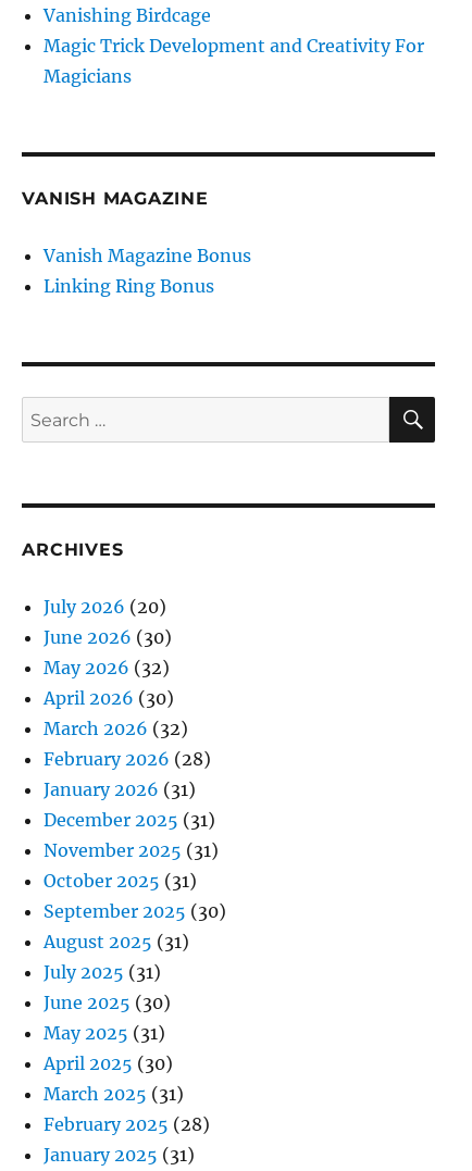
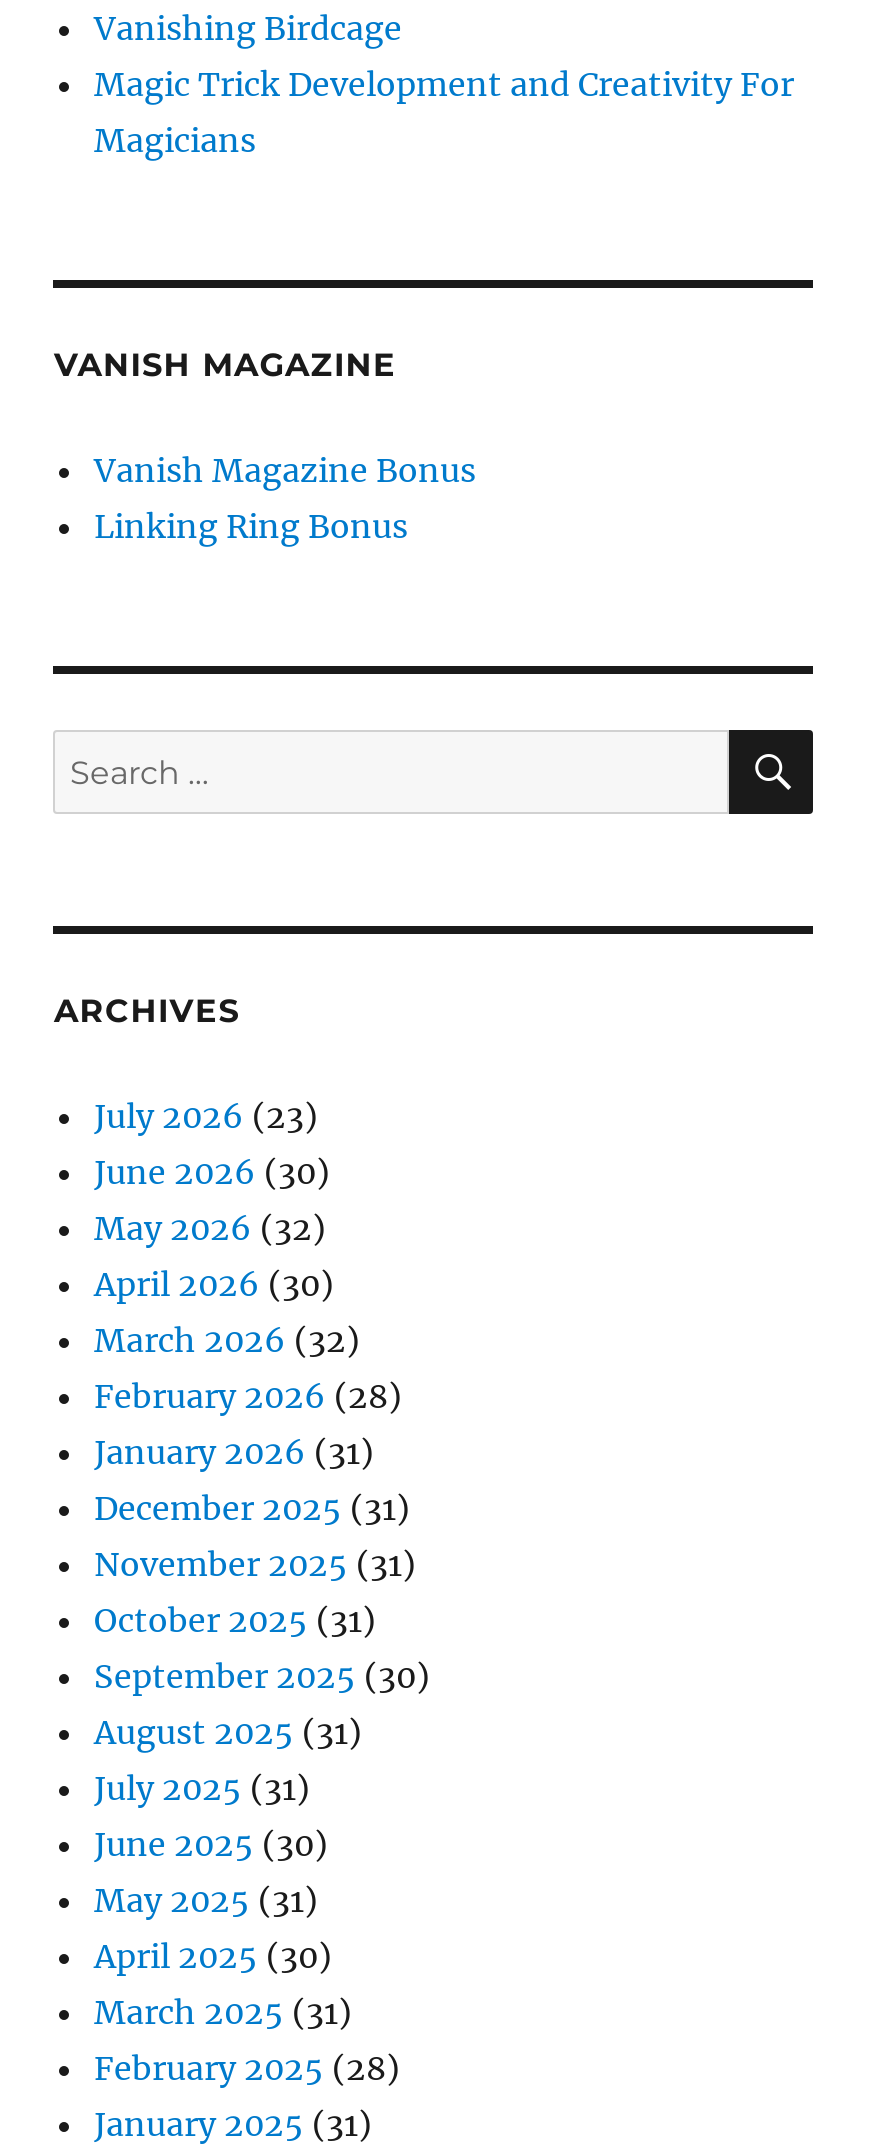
- July 2026 (20)
+ July 2026 (23)
